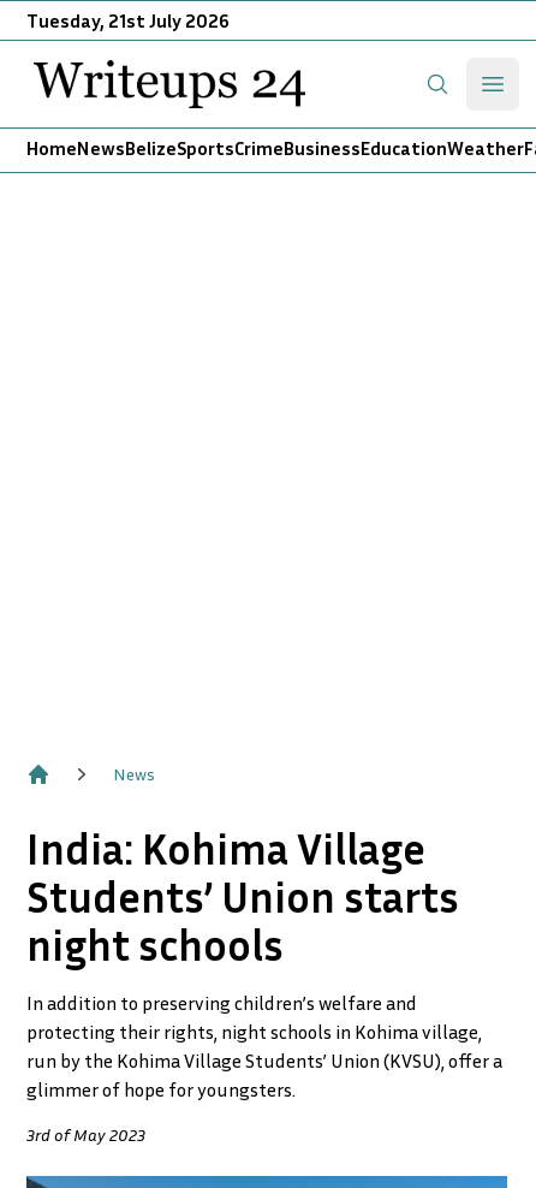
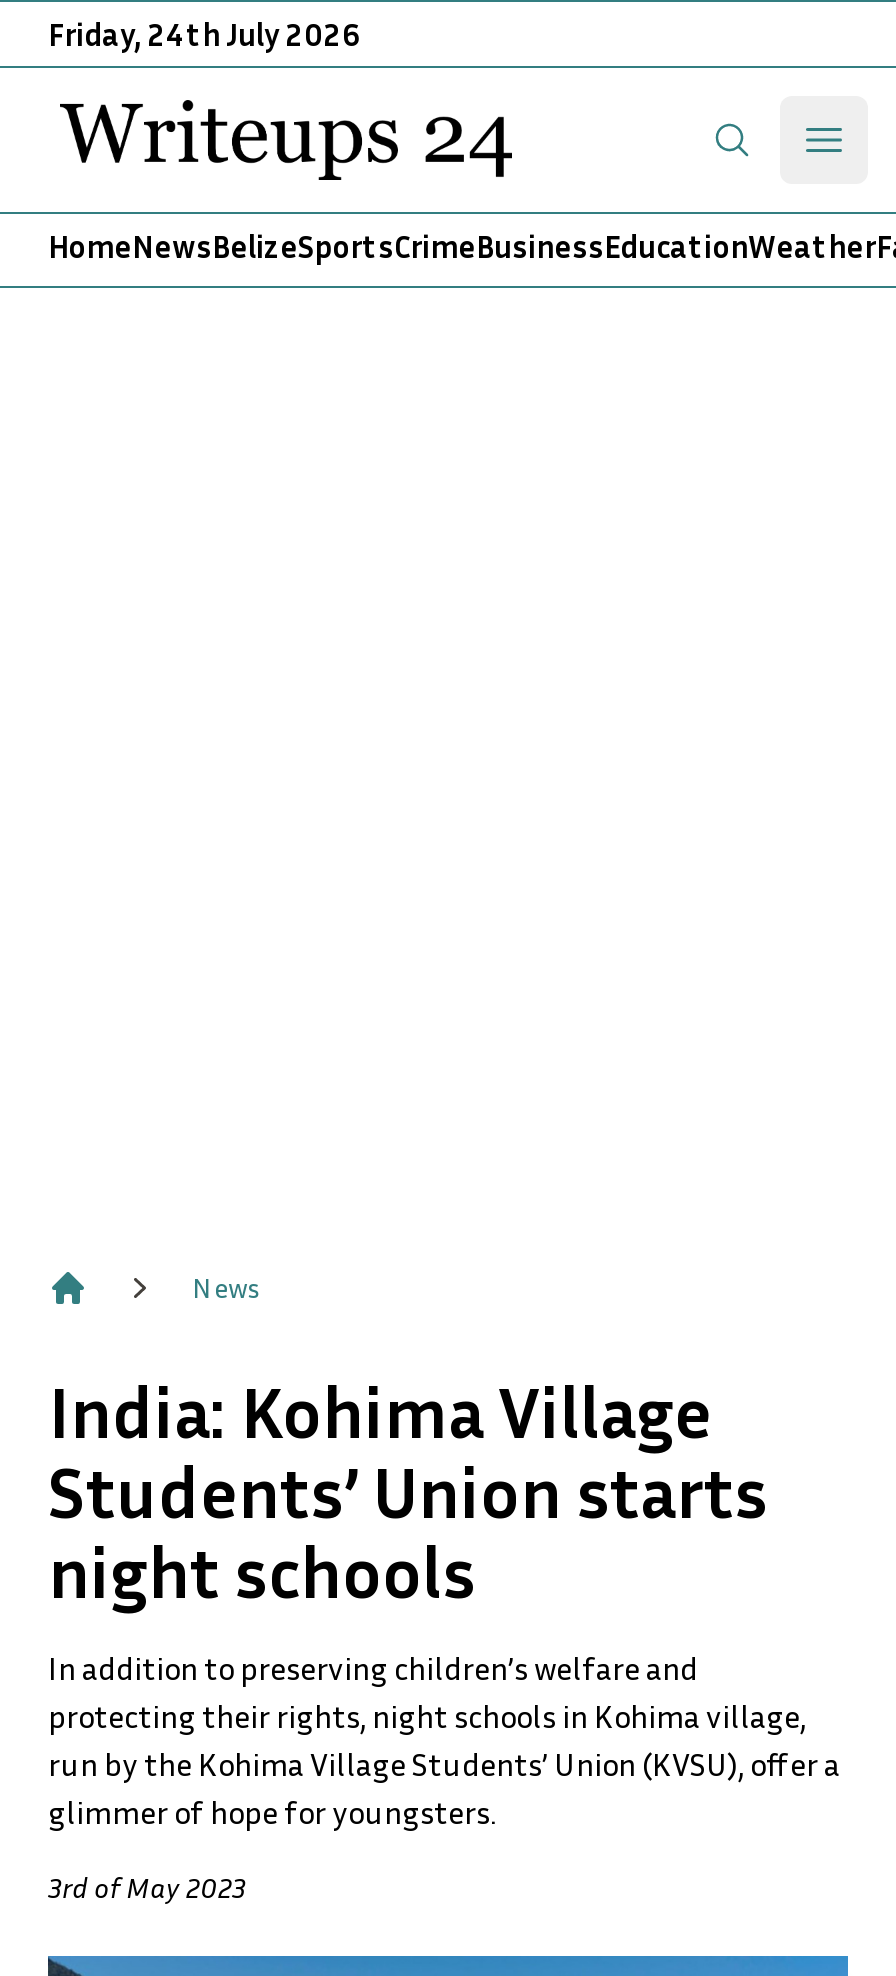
- Tuesday, 21st July 2026
+ Friday, 24th July 2026
